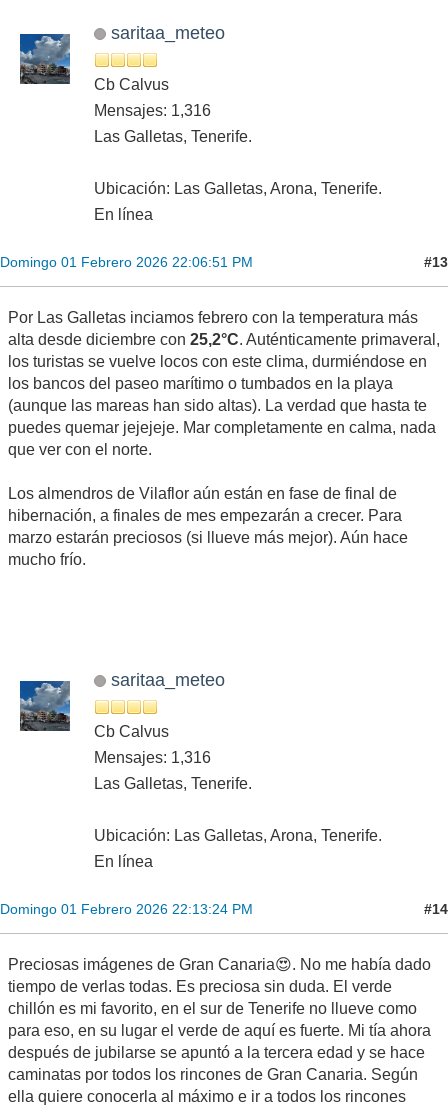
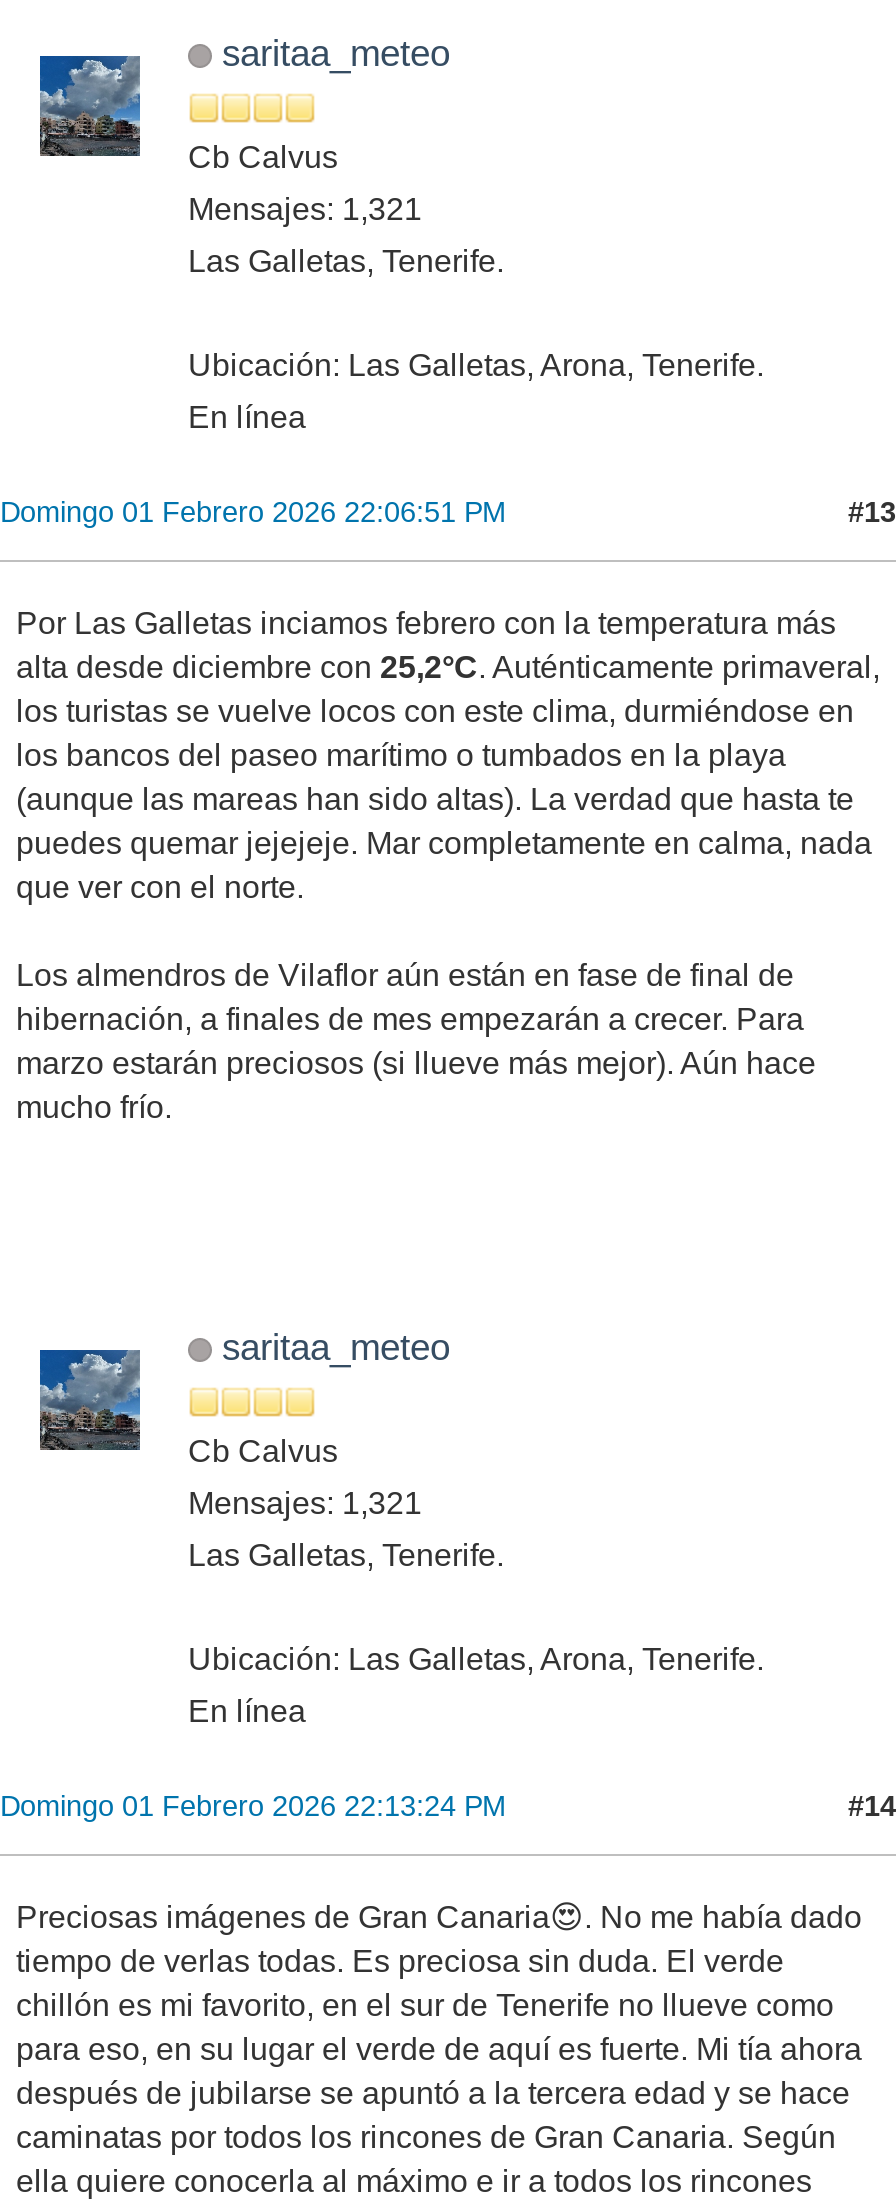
- Mensajes: 1,316
+ Mensajes: 1,321

- Mensajes: 1,316
+ Mensajes: 1,321
